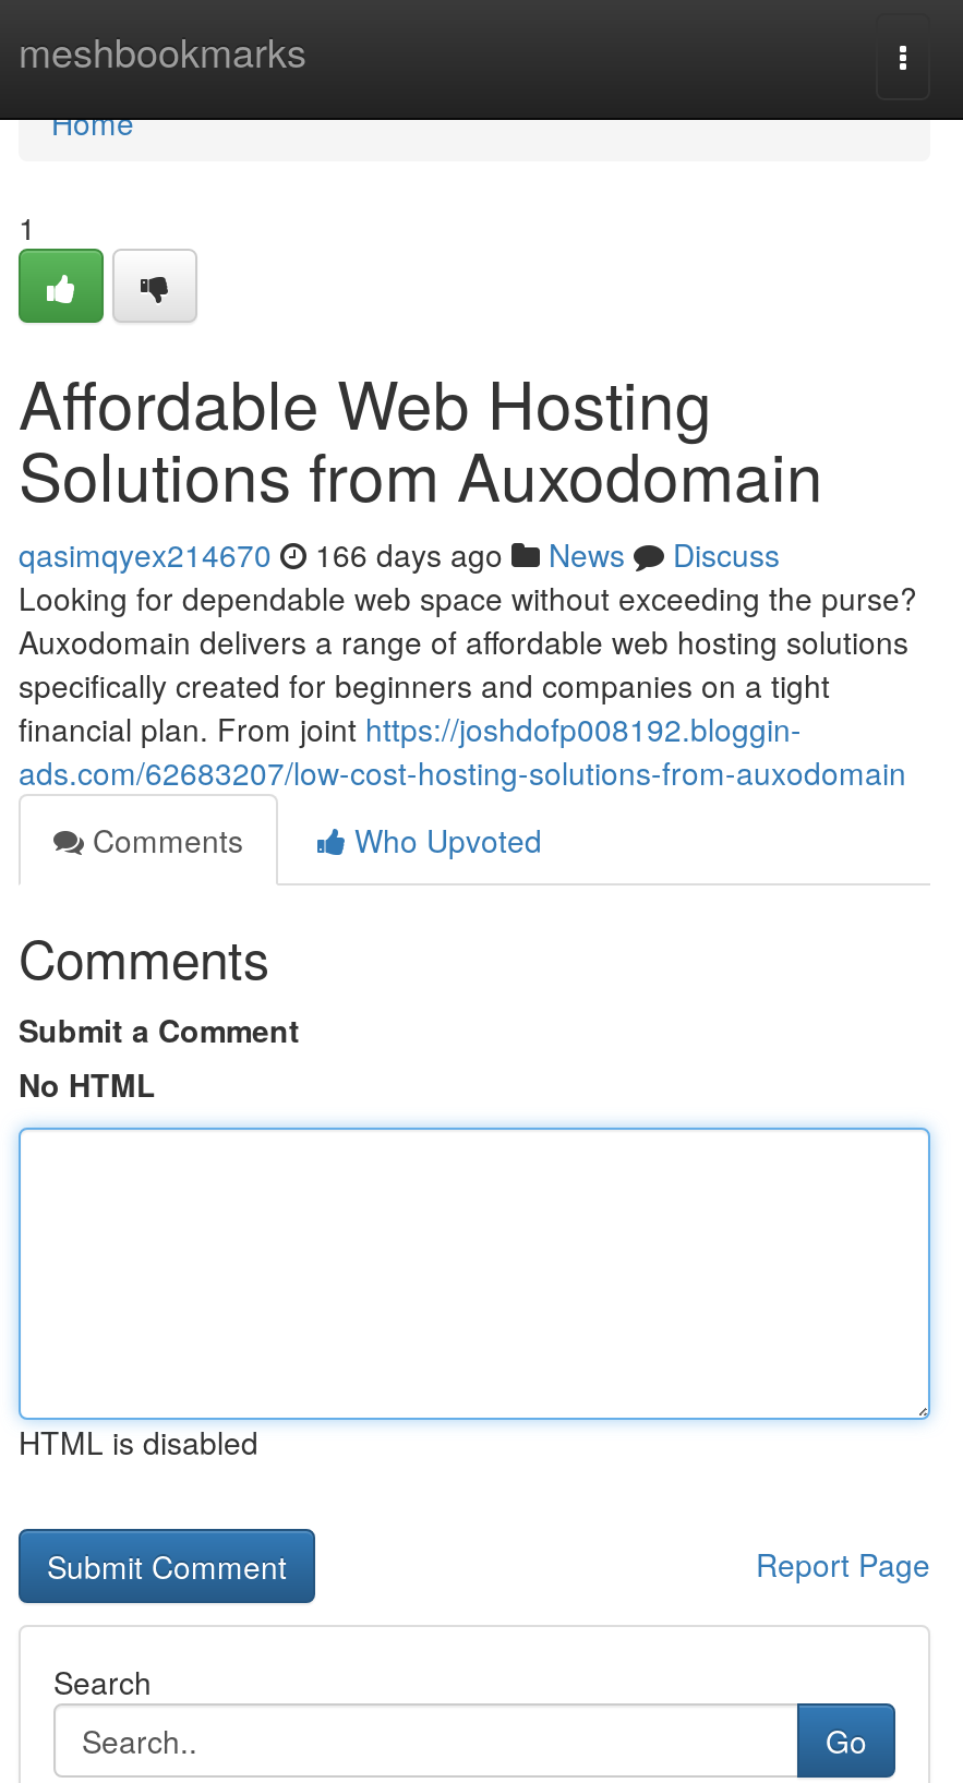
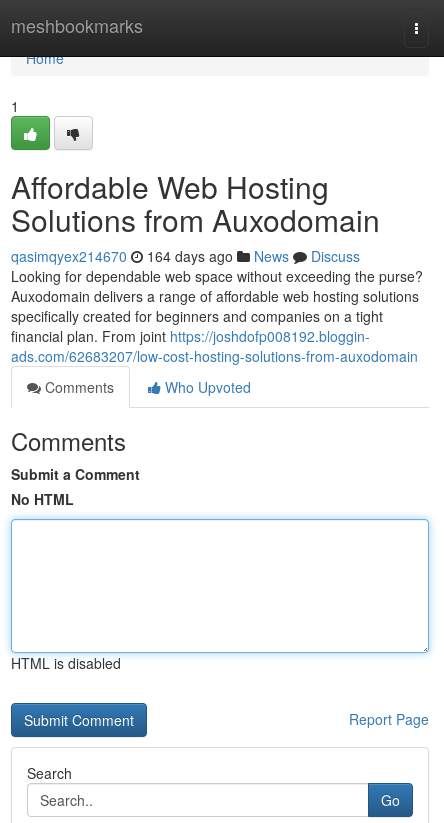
- qasimqyex214670 166 days ago News Discuss
+ qasimqyex214670 164 days ago News Discuss
